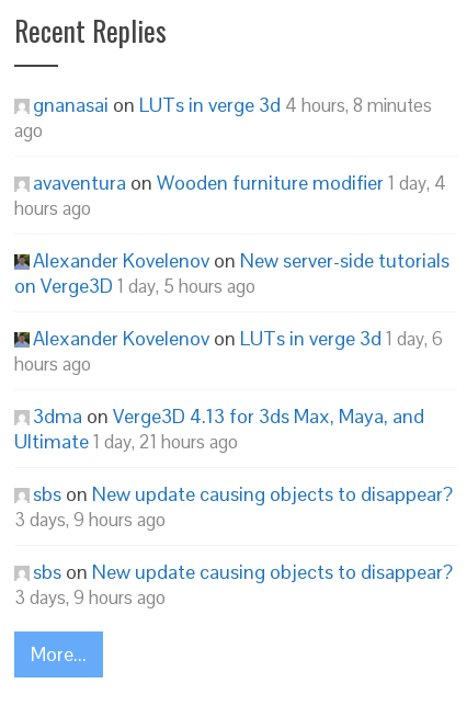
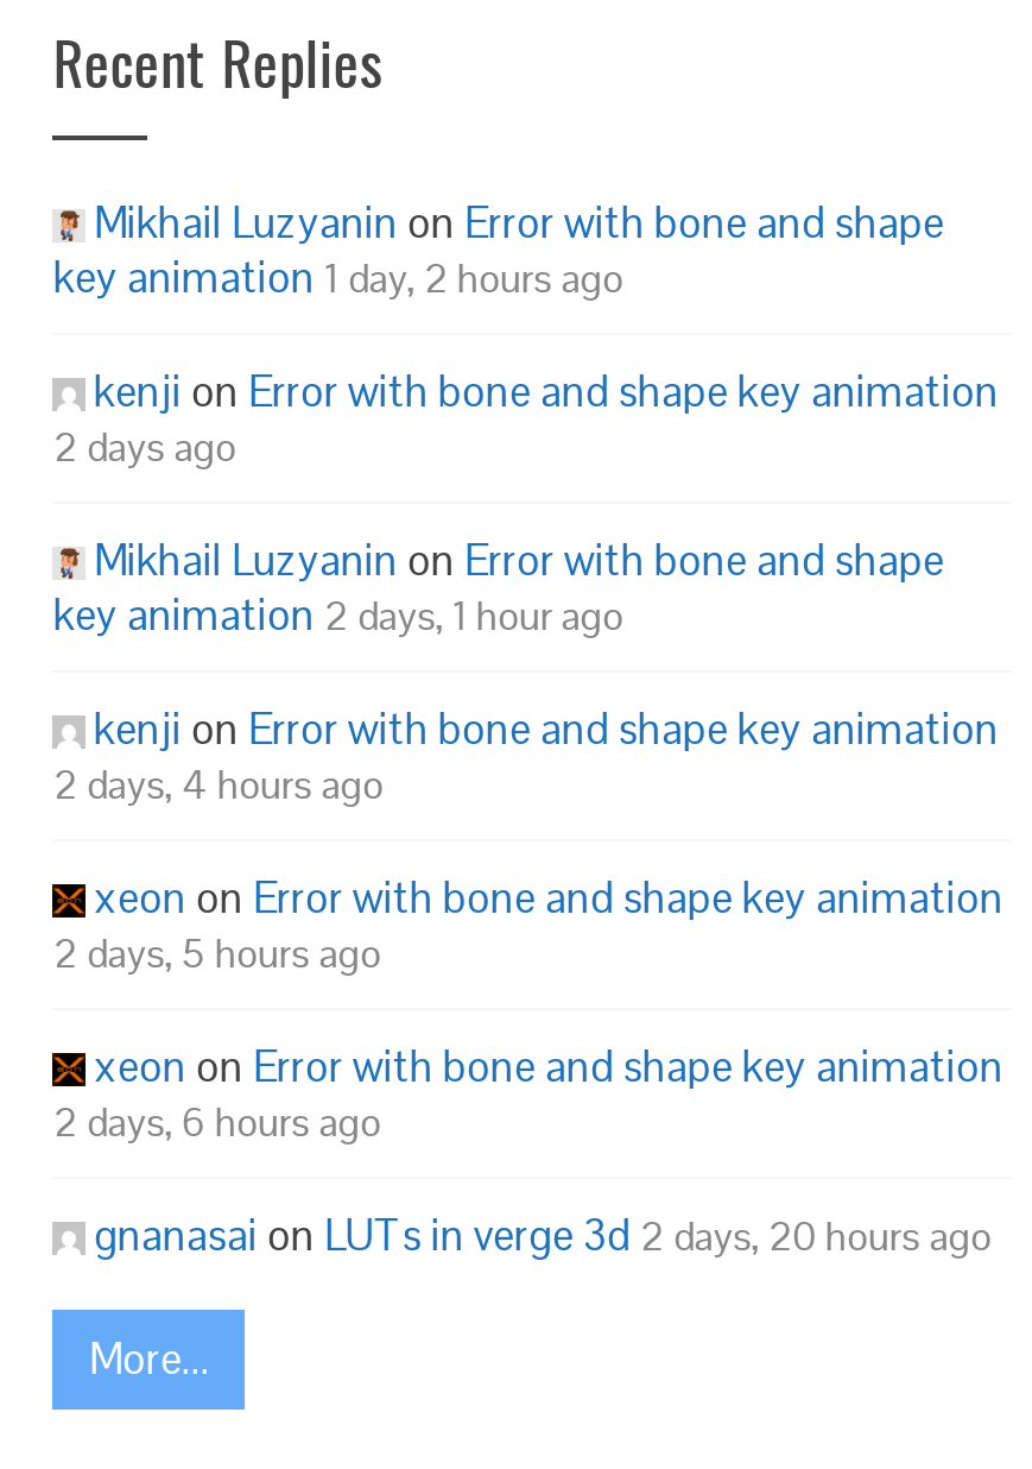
- gnanasai on LUTs in verge 3d 4 hours, 8 minutes
- ago
+ Mikhail Luzyanin on Error with bone and shape
+ key animation 1 day, 2 hours ago

- avaventura on Wooden furniture modifier 1 day, 4
- hours ago
+ kenji on Error with bone and shape key animation
+ 2 days ago

- Alexander Kovelenov on New server-side tutorials
- on Verge3D 1 day, 5 hours ago
+ Mikhail Luzyanin on Error with bone and shape
+ key animation 2 days, 1 hour ago

- Alexander Kovelenov on LUTs in verge 3d 1 day, 6
- hours ago
+ kenji on Error with bone and shape key animation
+ 2 days, 4 hours ago

- 3dma on Verge3D 4.13 for 3ds Max, Maya, and
- Ultimate 1 day, 21 hours ago
+ xeon on Error with bone and shape key animation
+ 2 days, 5 hours ago

- sbs on New update causing objects to disappear?
- 3 days, 9 hours ago
+ xeon on Error with bone and shape key animation
+ 2 days, 6 hours ago

- sbs on New update causing objects to disappear?
- 3 days, 9 hours ago
+ gnanasai on LUTs in verge 3d 2 days, 20 hours ago
